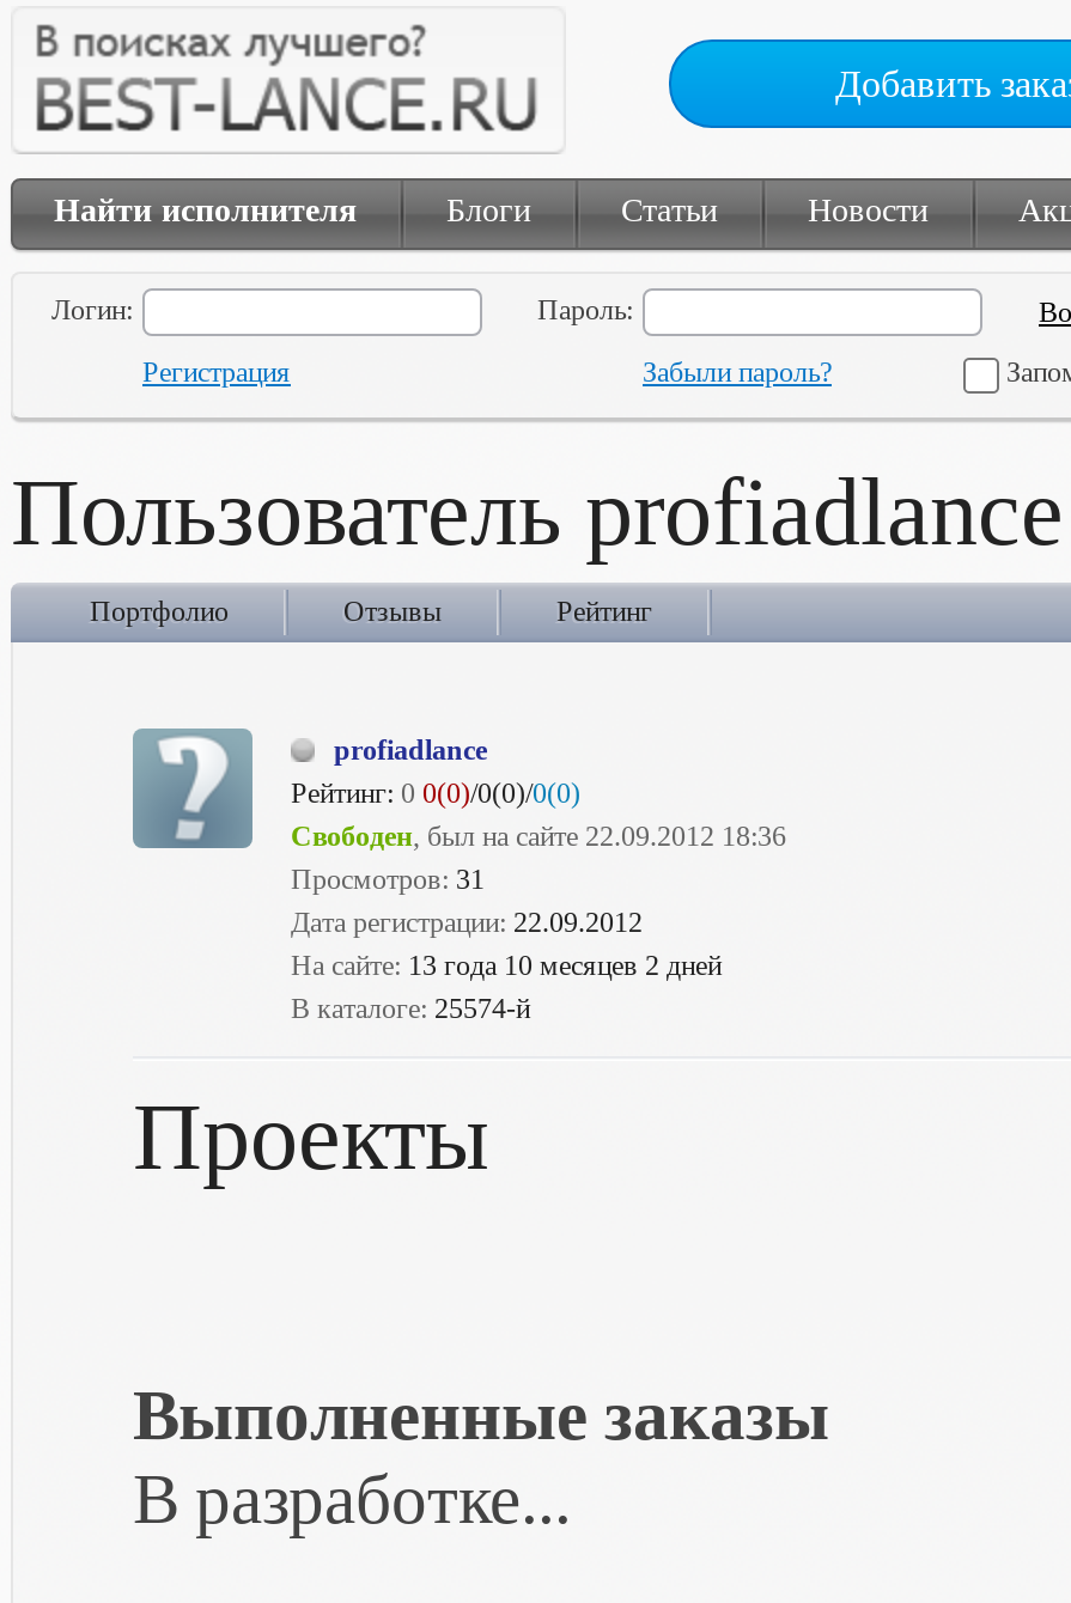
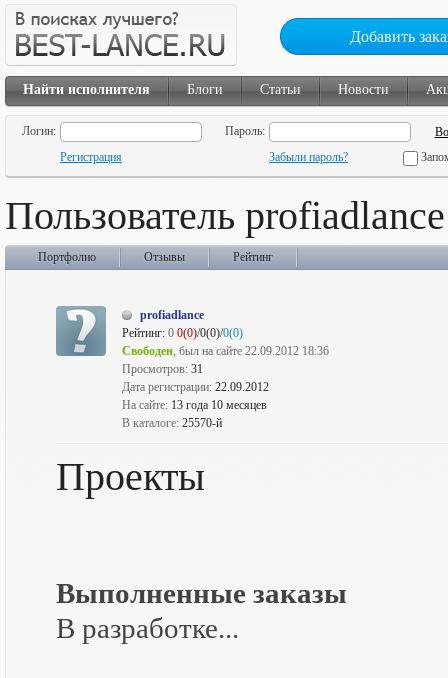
- На сайте: 13 года 10 месяцев 2 дней
- В каталоге: 25574-й
+ На сайте: 13 года 10 месяцев
+ В каталоге: 25570-й
